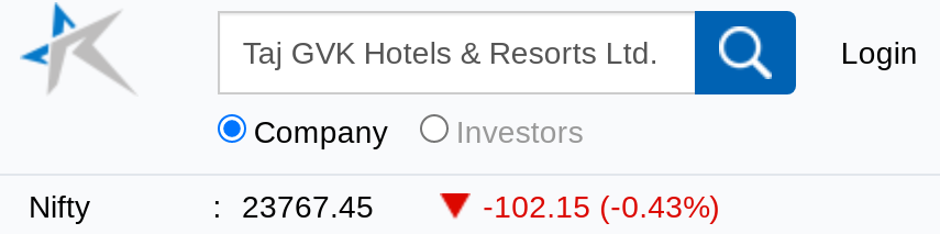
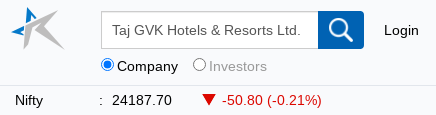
- 23767.45
+ 24187.70

- -102.15 (-0.43%)
+ -50.80 (-0.21%)
